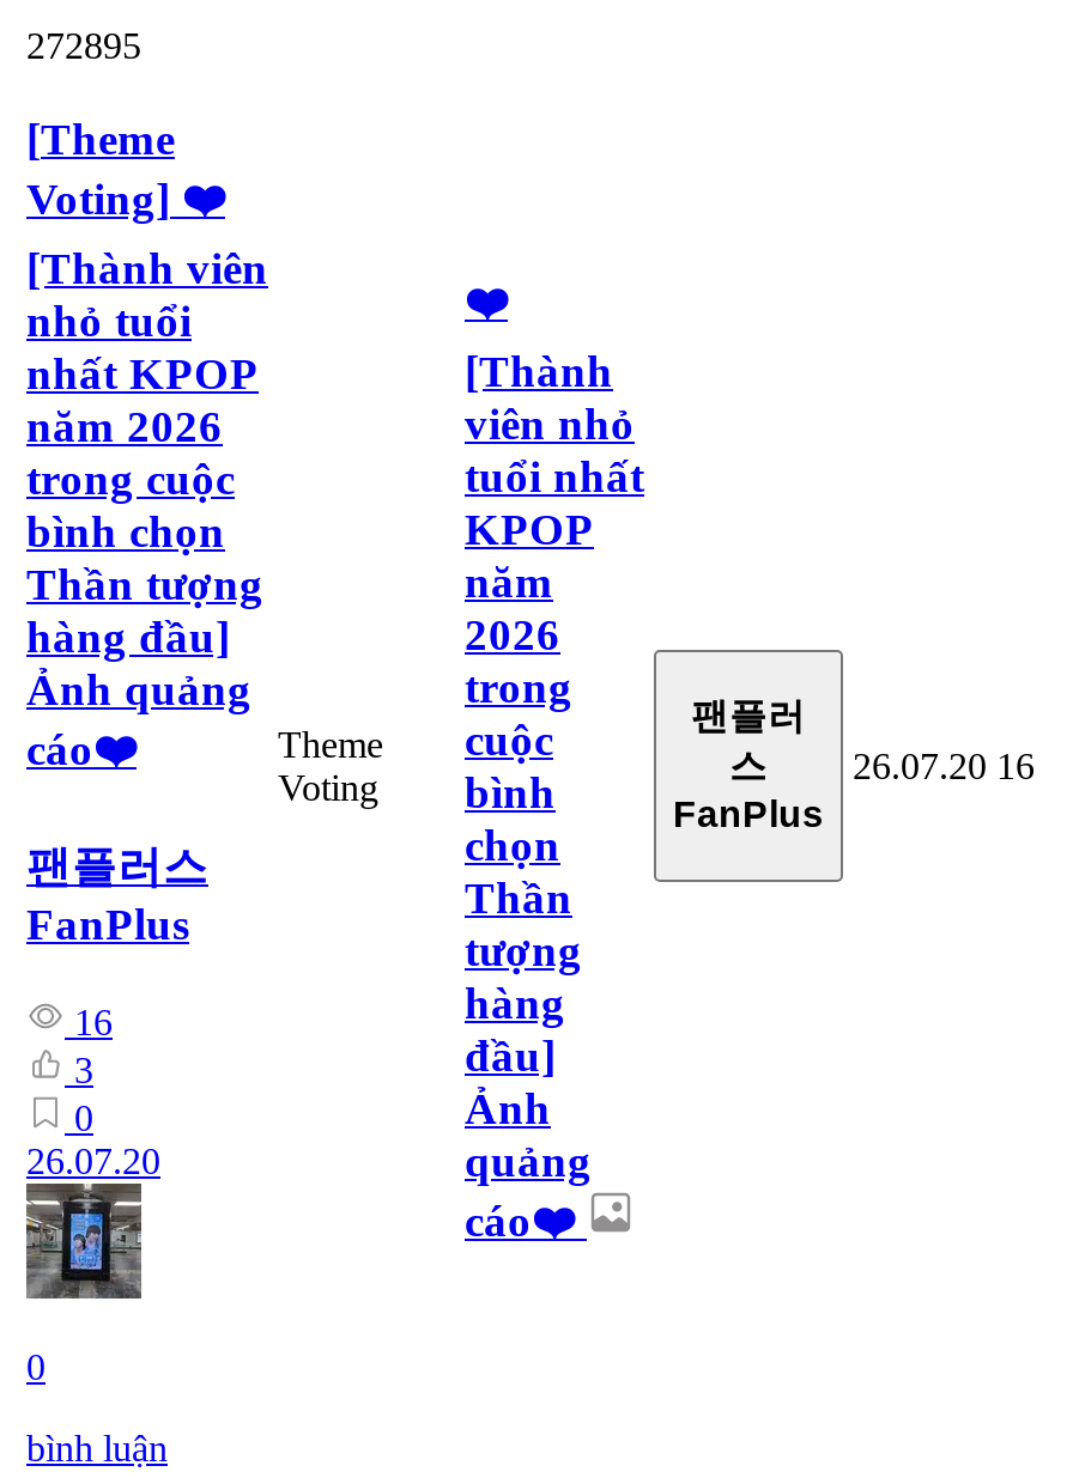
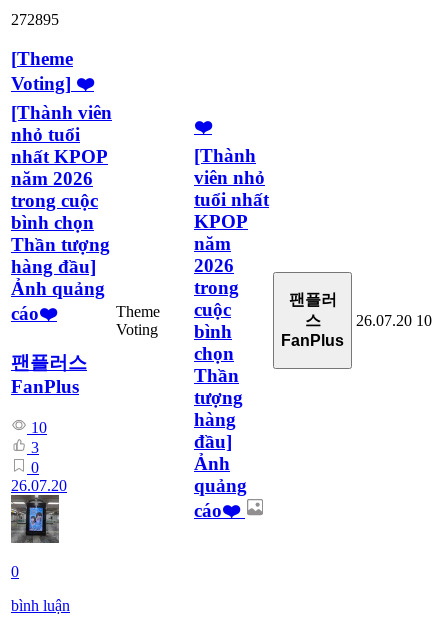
- 26.07.20 16
+ 26.07.20 10

- 16
+ 10
